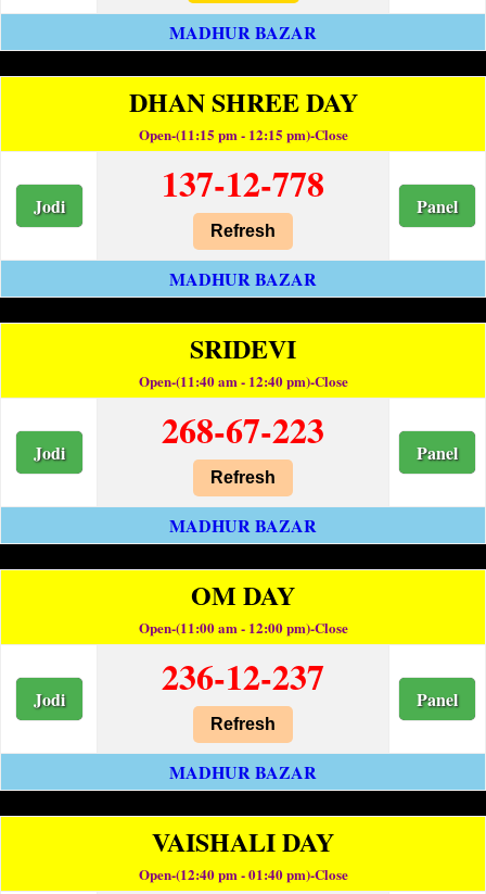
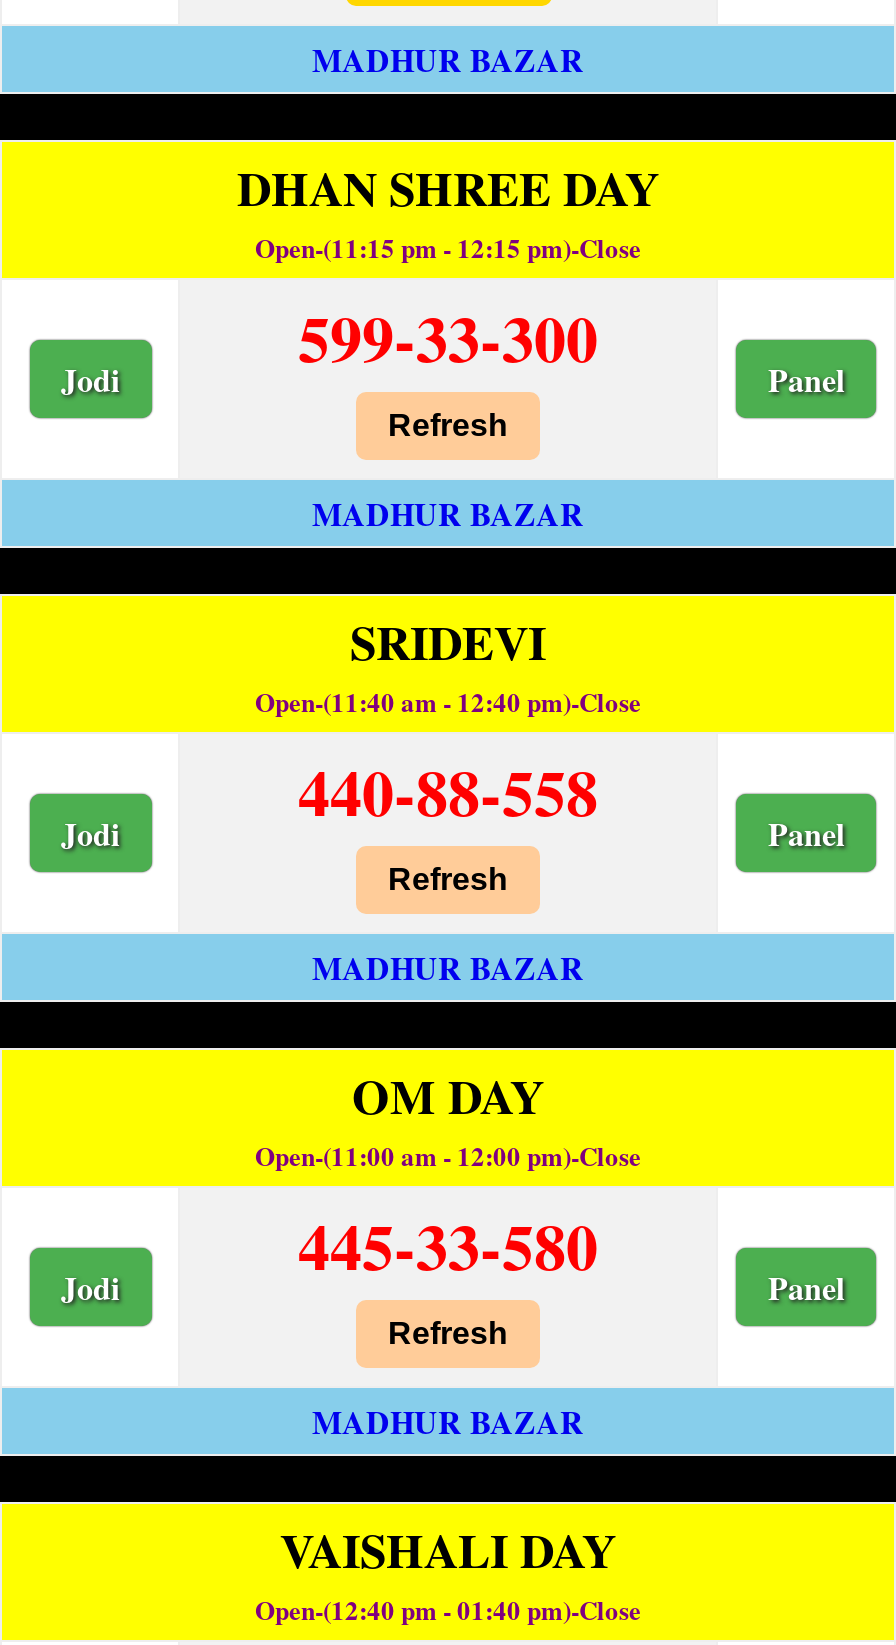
- 137-12-778
+ 599-33-300

- 268-67-223
+ 440-88-558

- 236-12-237
+ 445-33-580
